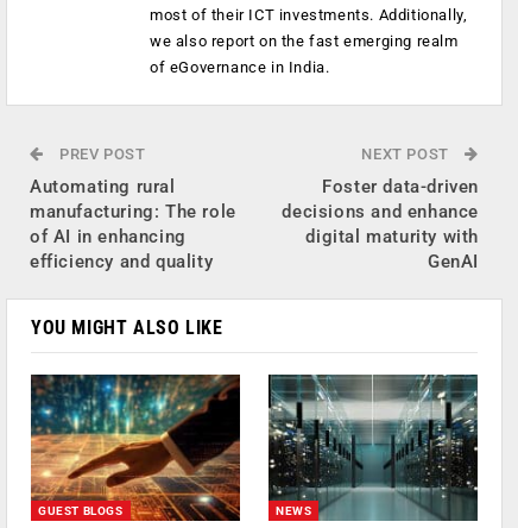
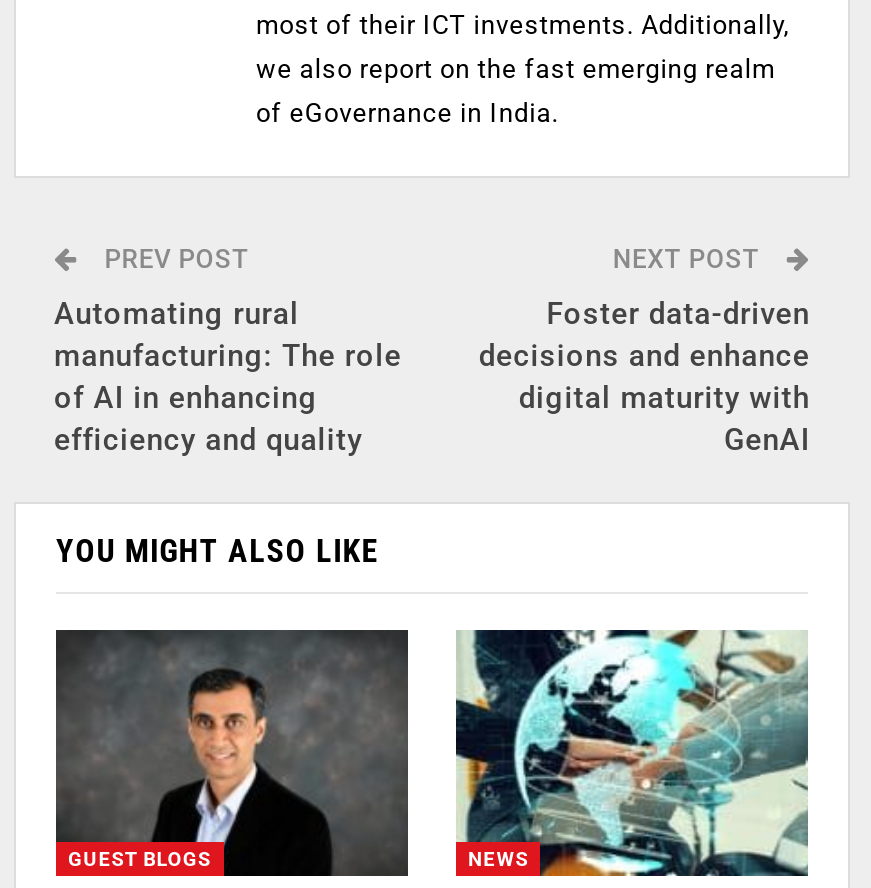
- [image]
+ [image]

- [image]
+ [image]
